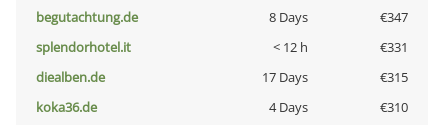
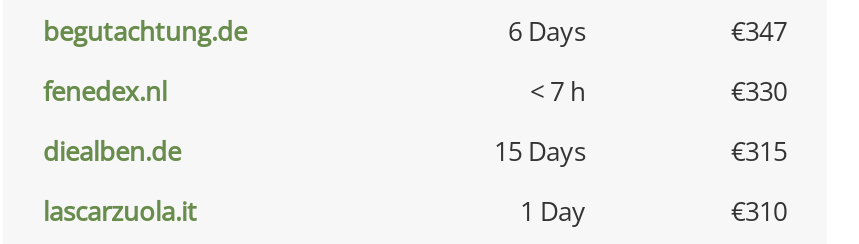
- 8 Days
+ 6 Days

- splendorhotel.it
- < 12 h
- €331
+ fenedex.nl
+ < 7 h
+ €330

- 17 Days
+ 15 Days

- koka36.de
- 4 Days
+ lascarzuola.it
+ 1 Day
